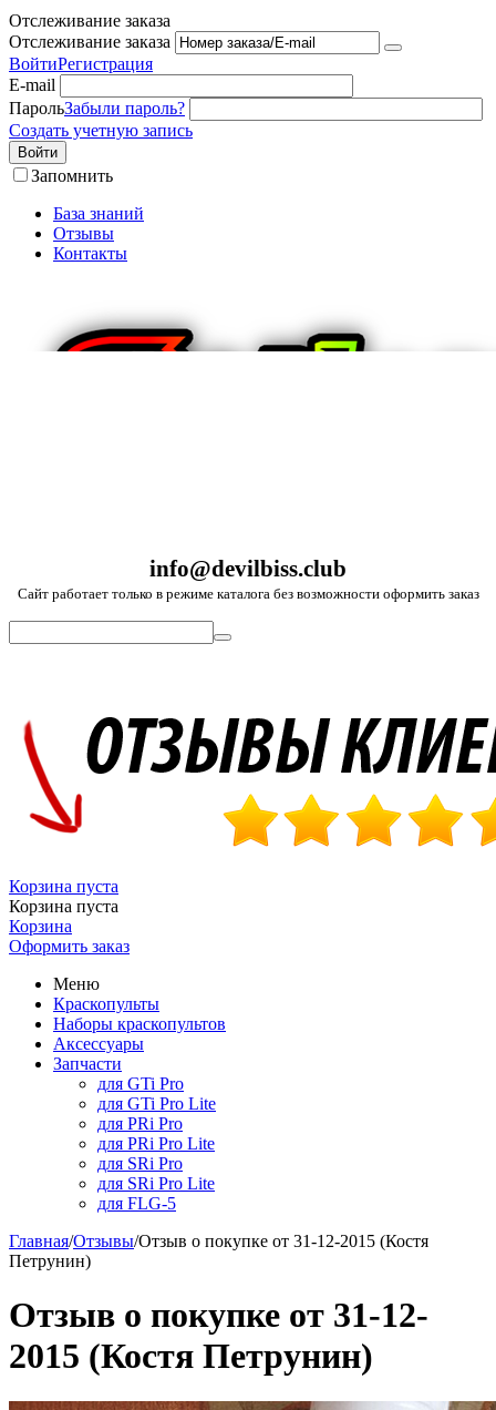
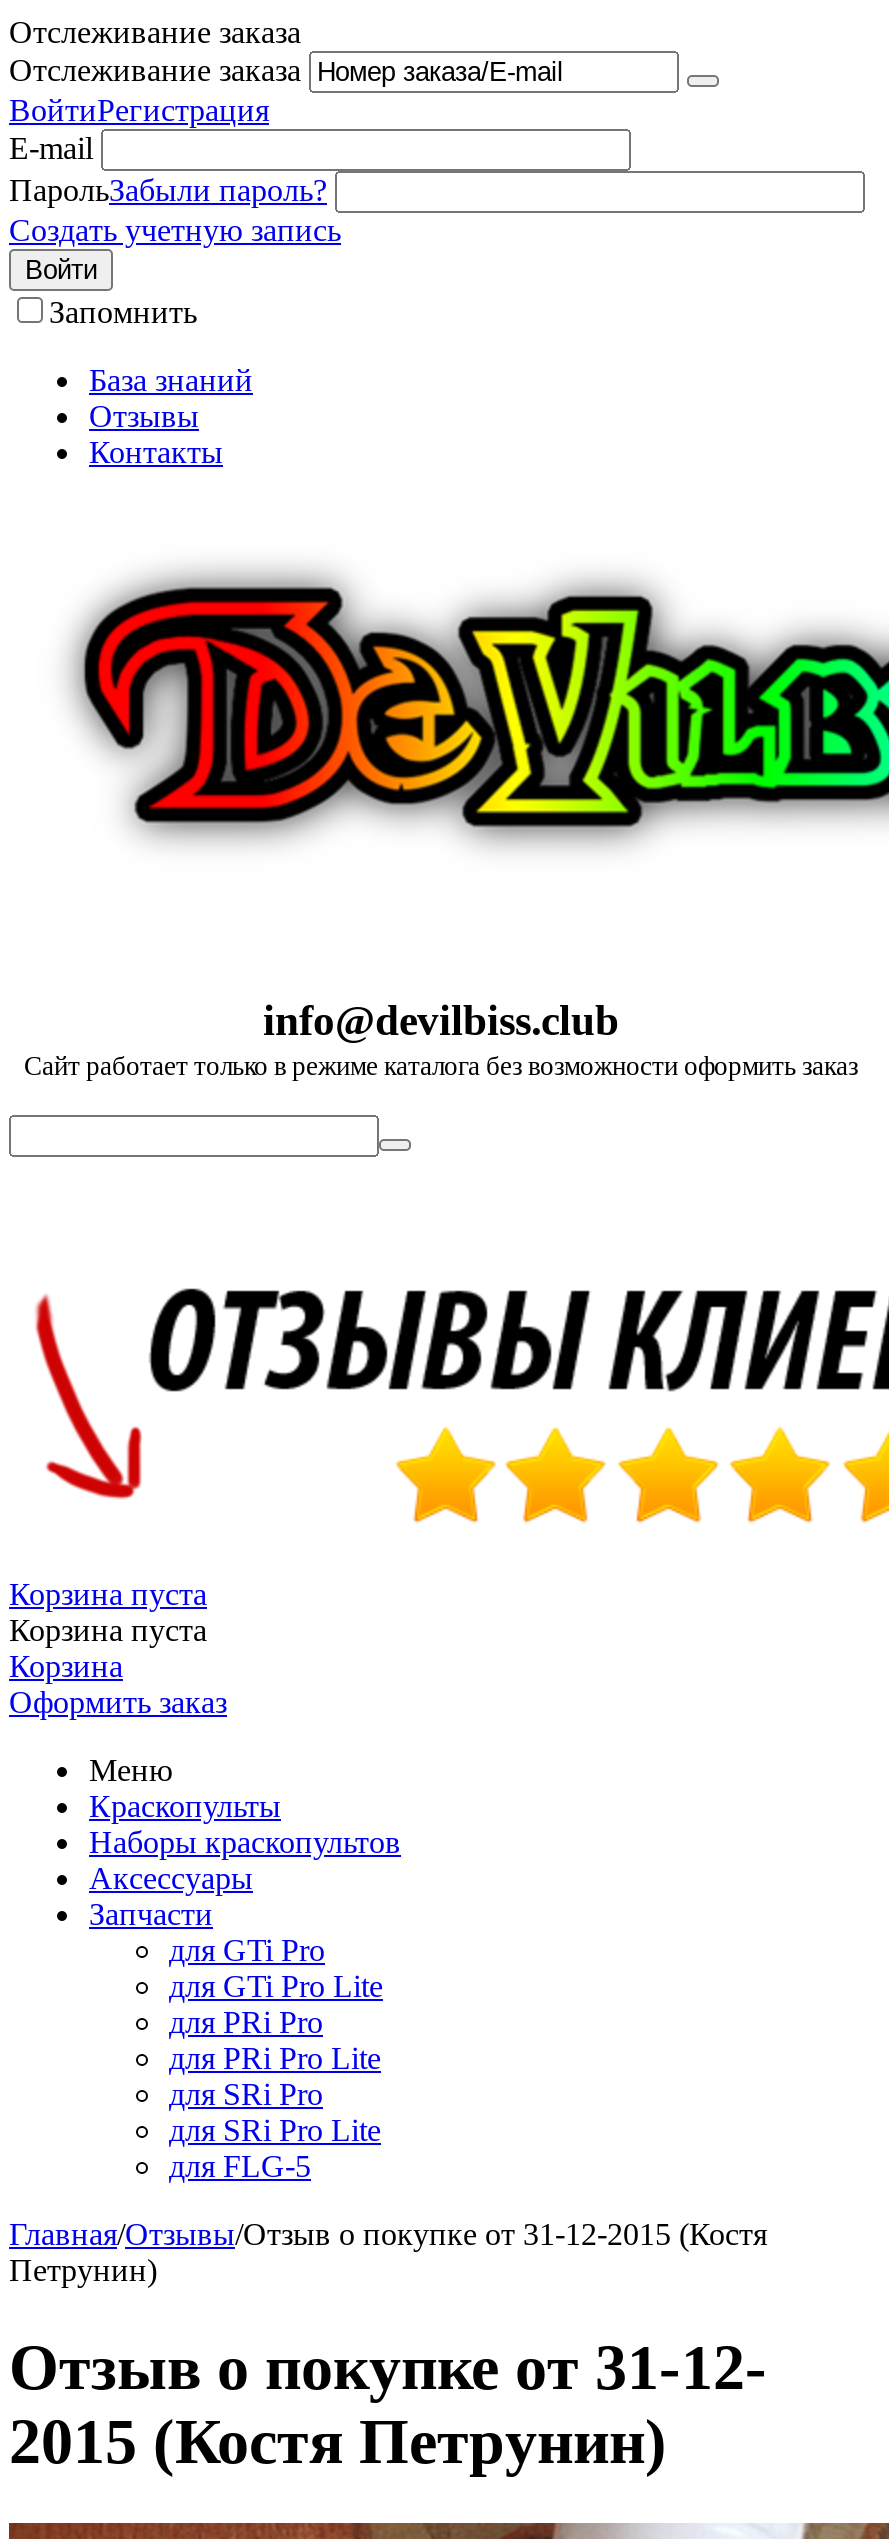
+ [image]
